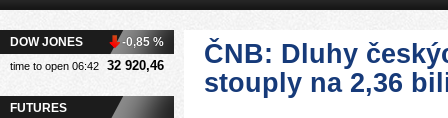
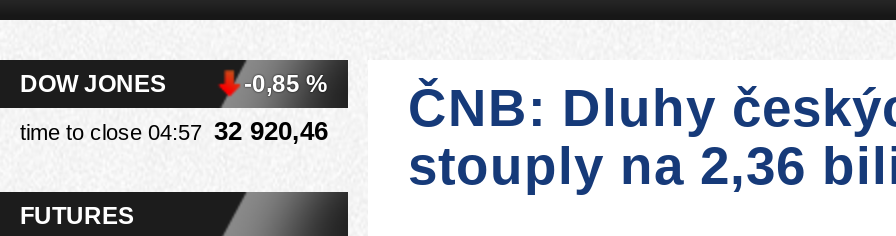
- time to open 06:42
- 32 920,46
+ time to close 04:57 32 920,46
